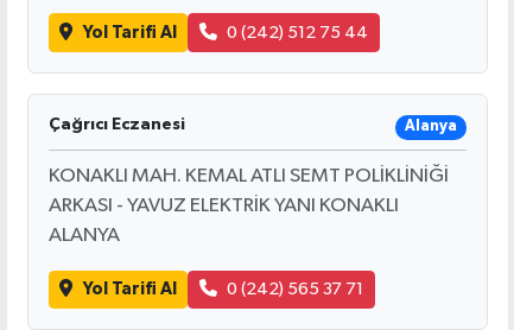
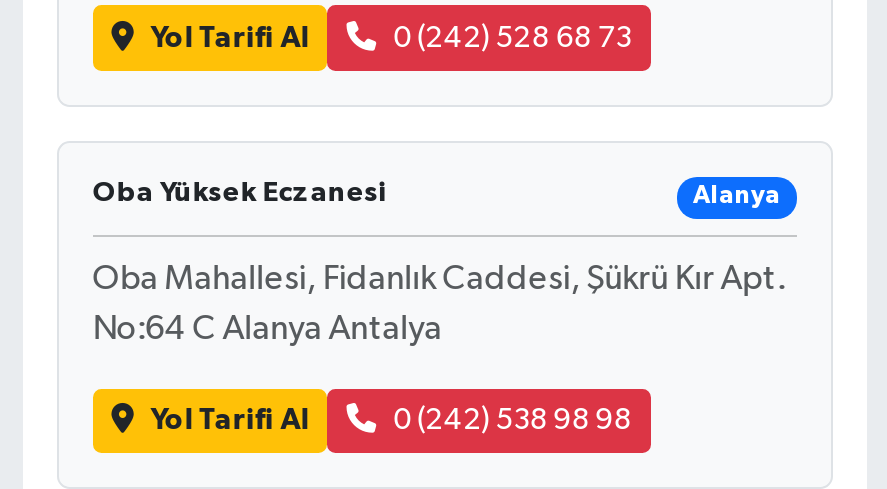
- 0 (242) 512 75 44
+ 0 (242) 528 68 73

- Çağrıcı Eczanesi
+ Oba Yüksek Eczanesi

- KONAKLI MAH. KEMAL ATLI SEMT POLİKLİNİĞİ
- ARKASI - YAVUZ ELEKTRİK YANI KONAKLI
- ALANYA
+ Oba Mahallesi, Fidanlık Caddesi, Şükrü Kır Apt.
+ No:64 C Alanya Antalya

- 0 (242) 565 37 71
+ 0 (242) 538 98 98
